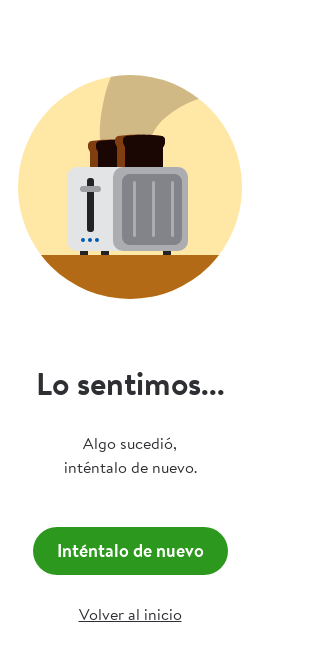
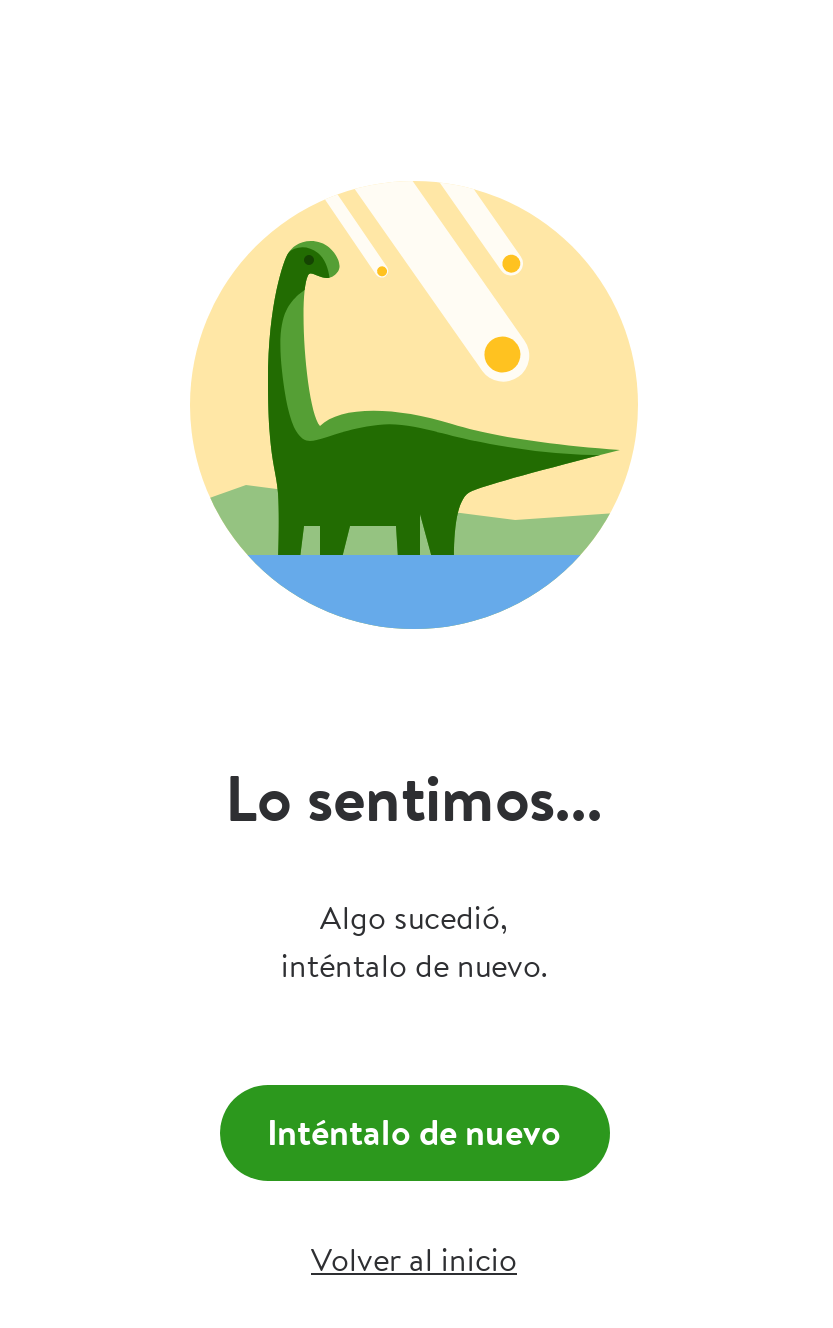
- [image]
+ [image]
